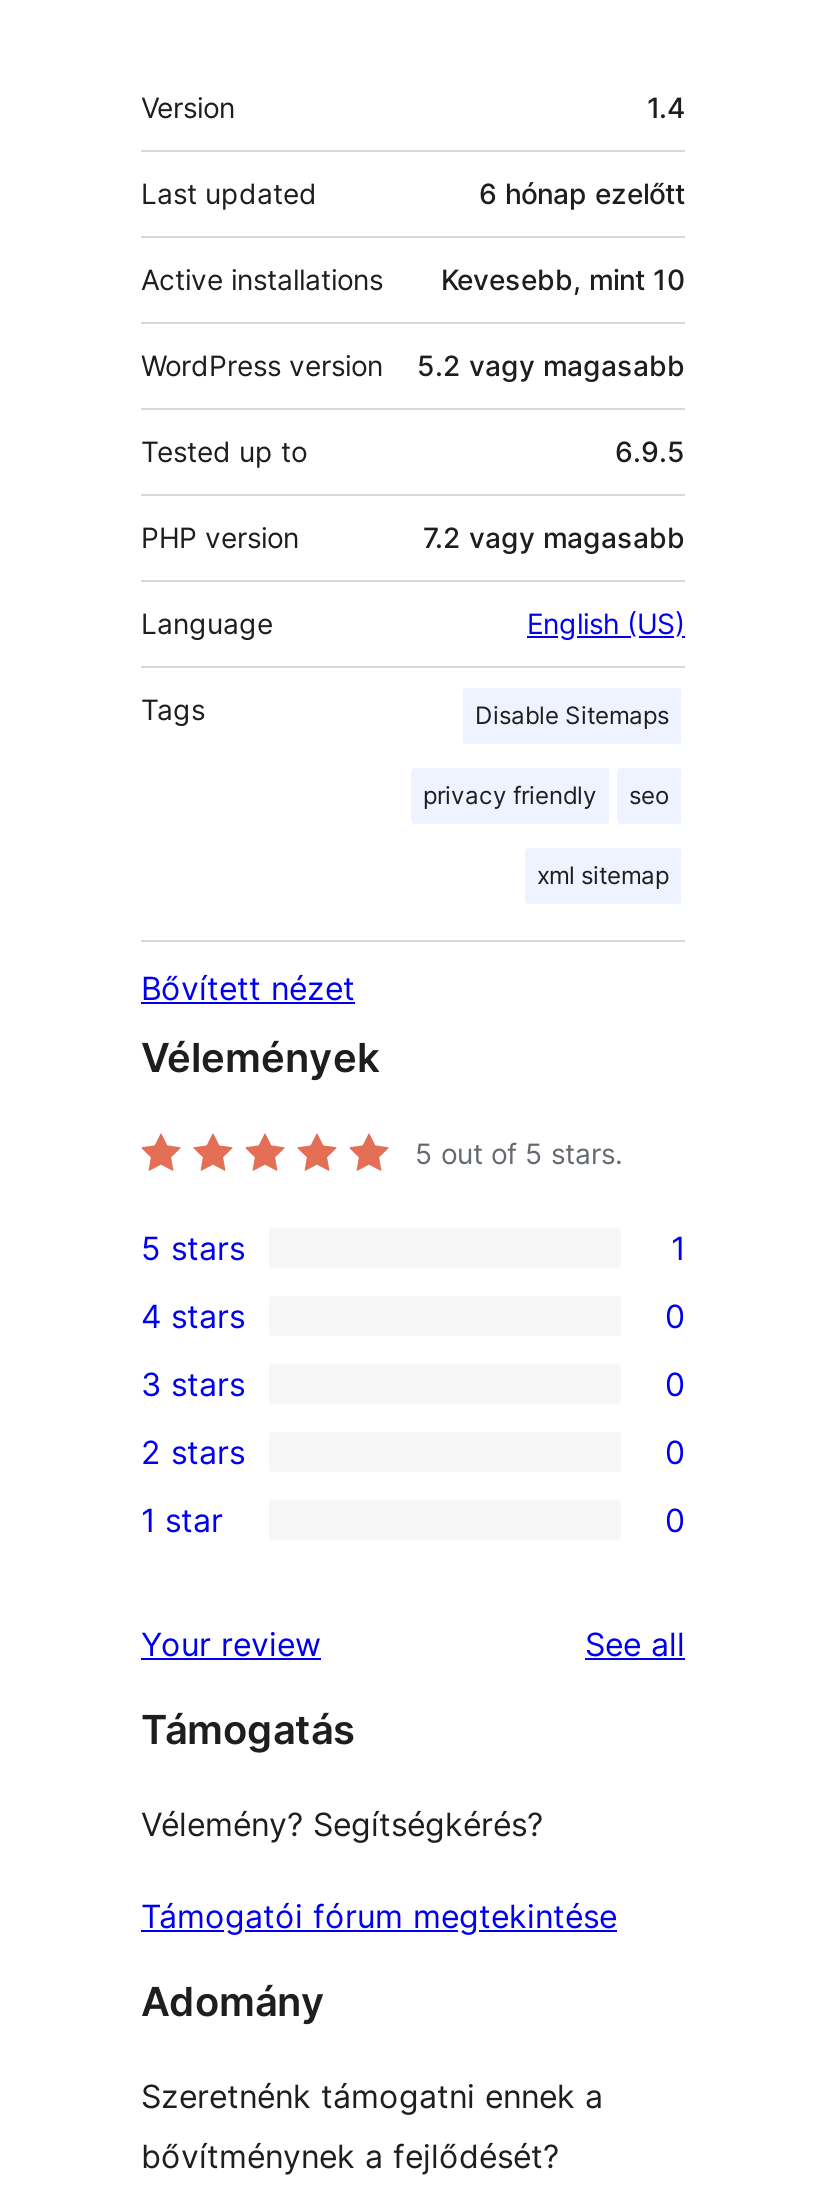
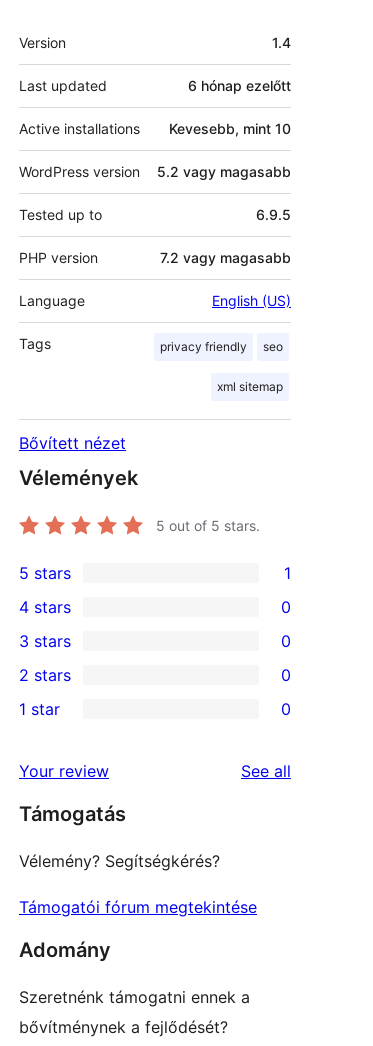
- Disable Sitemaps
